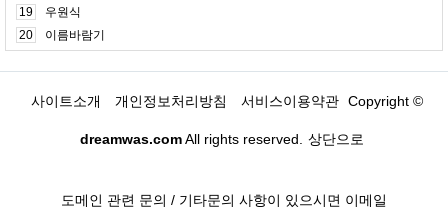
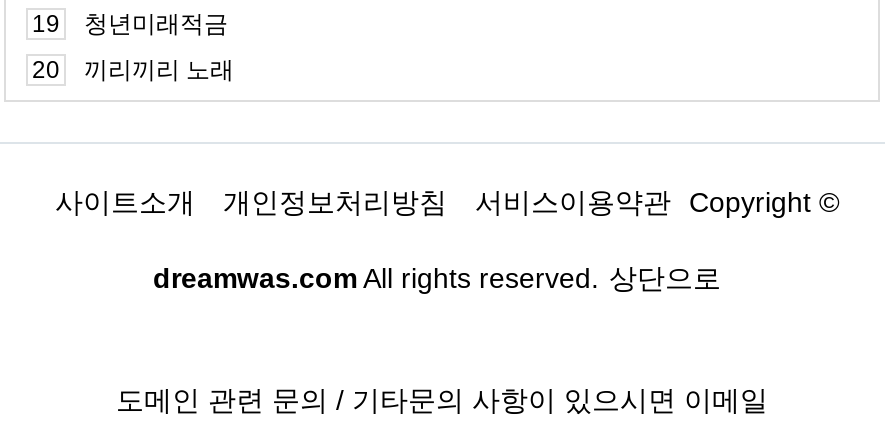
- 우원식
+ 청년미래적금

- 이름바람기
+ 끼리끼리 노래
